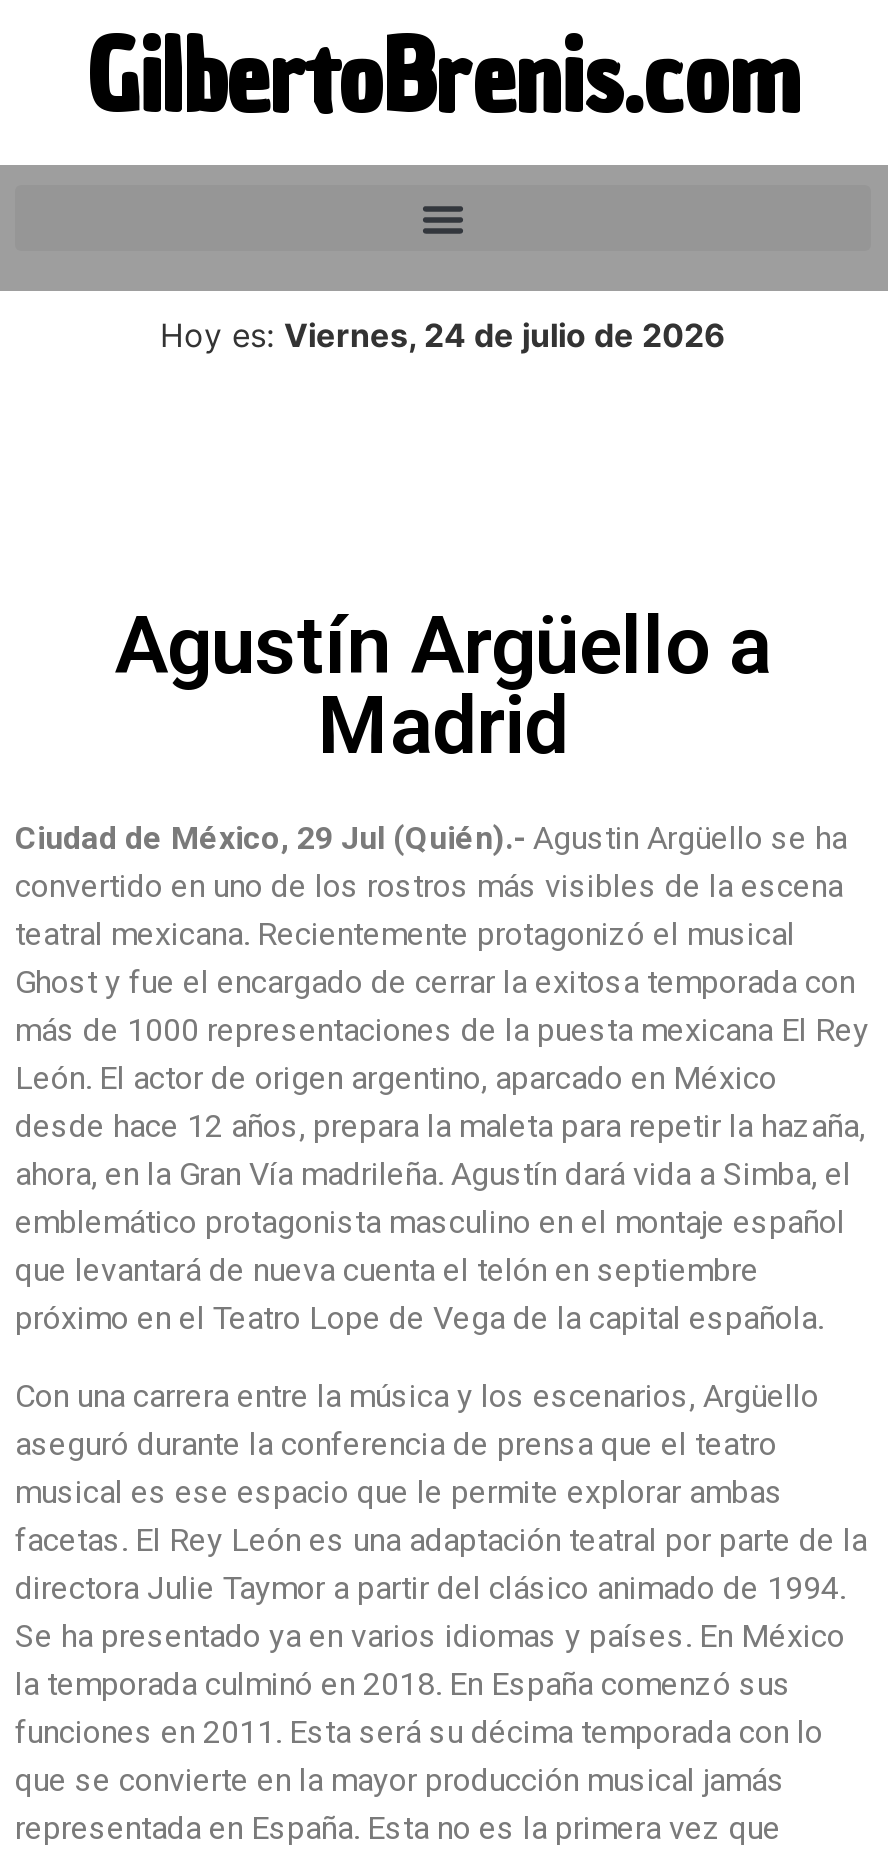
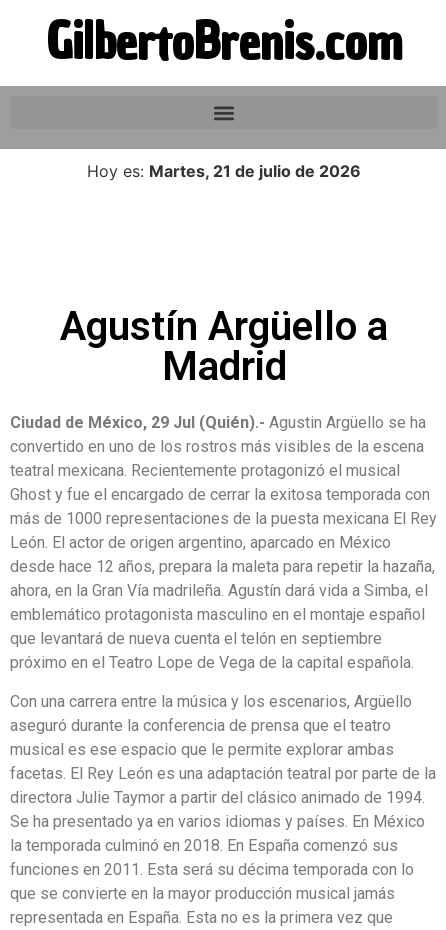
- Hoy es: Viernes, 24 de julio de 2026
+ Hoy es: Martes, 21 de julio de 2026
